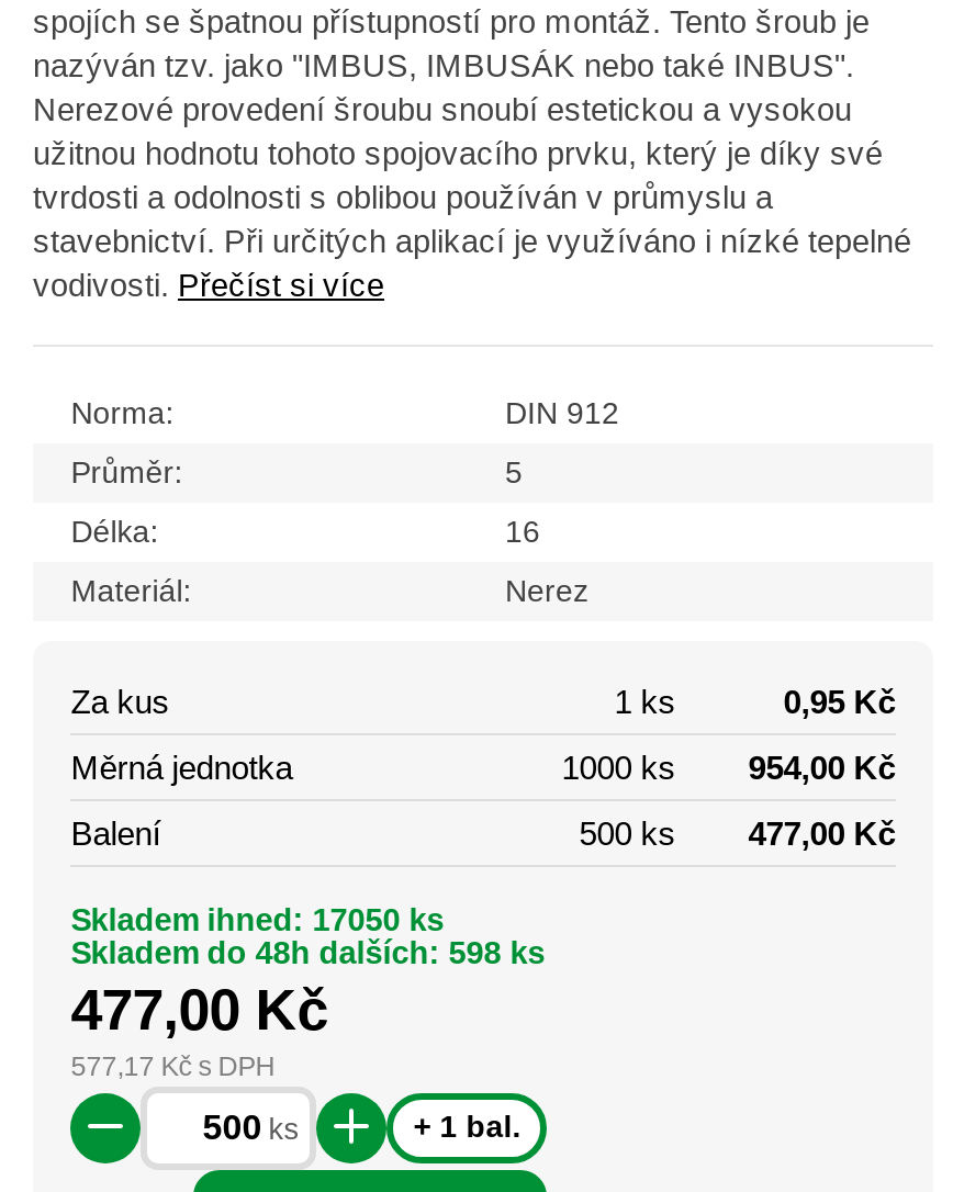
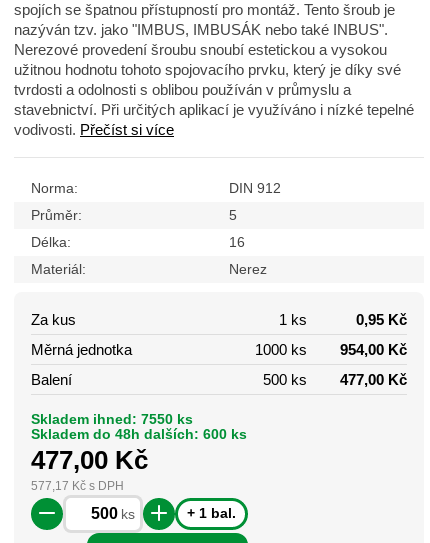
- Skladem ihned: 17050 ks
+ Skladem ihned: 7550 ks

- Skladem do 48h dalších: 598 ks
+ Skladem do 48h dalších: 600 ks
